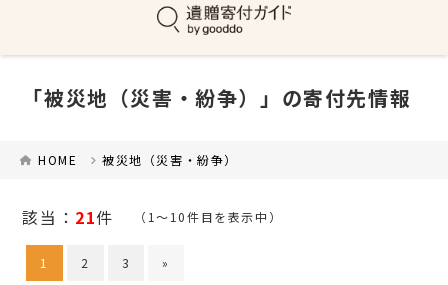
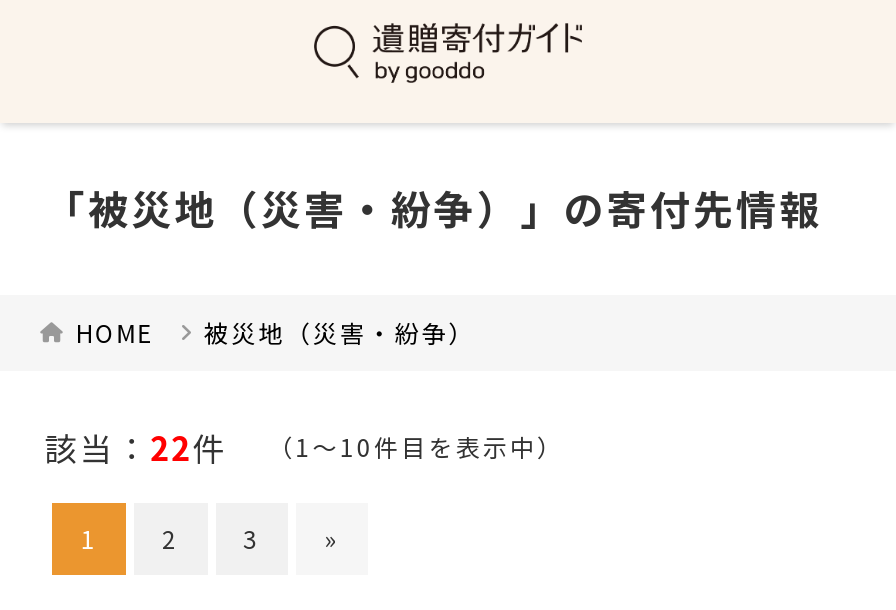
- 該当：21件 （1～10件目を表示中）
+ 該当：22件 （1～10件目を表示中）
